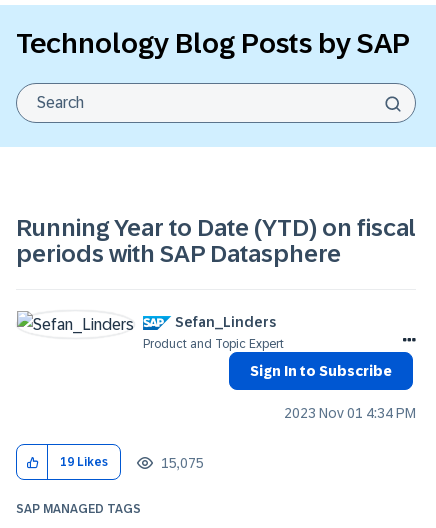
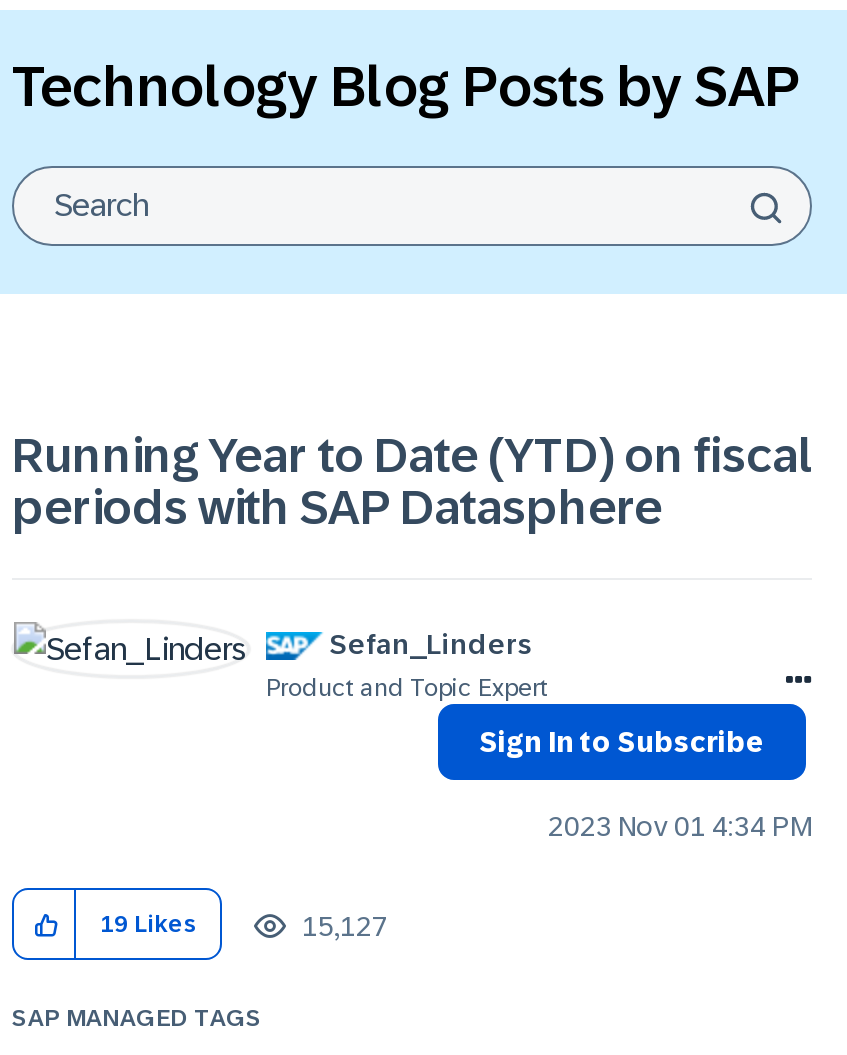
- 15,075
+ 15,127
